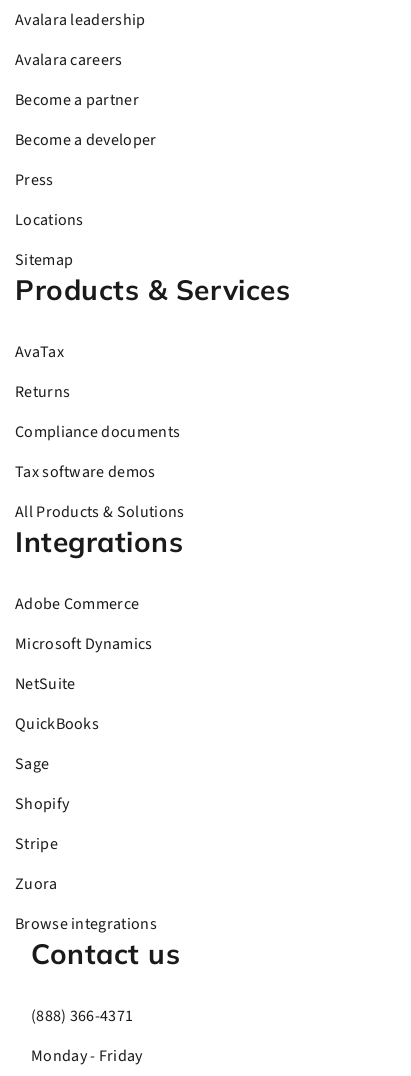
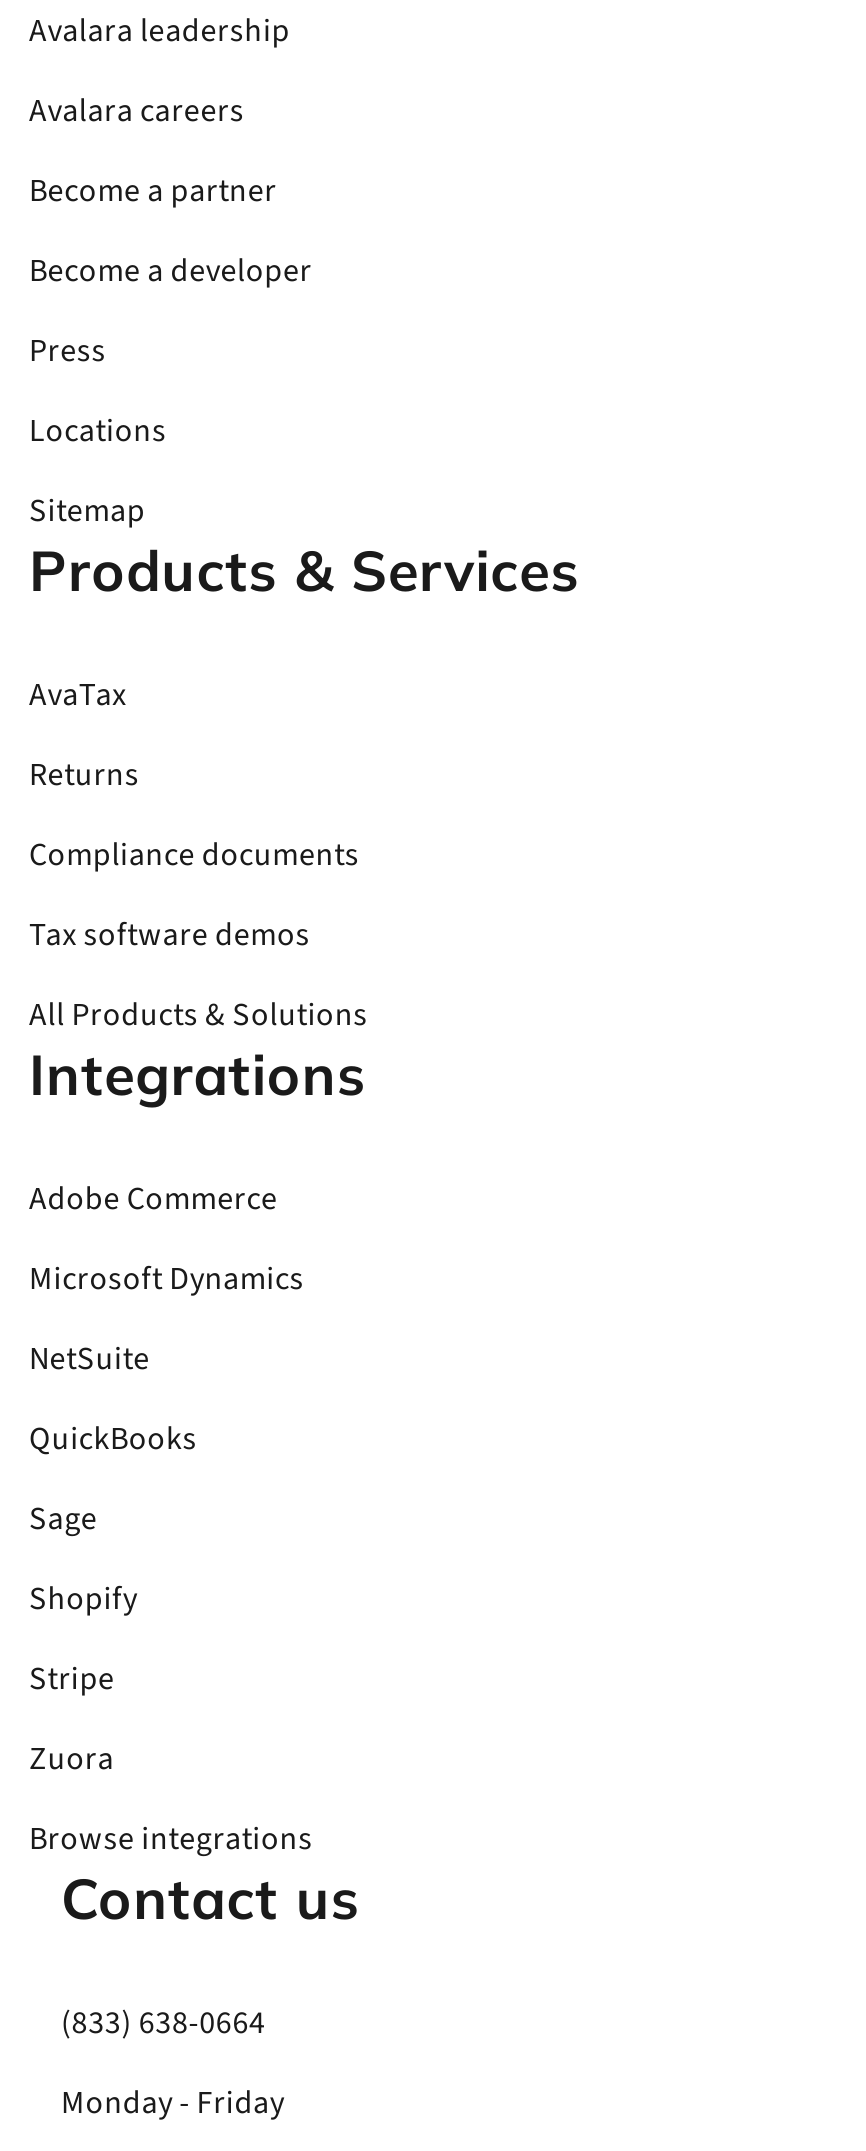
- (888) 366-4371
+ (833) 638-0664
